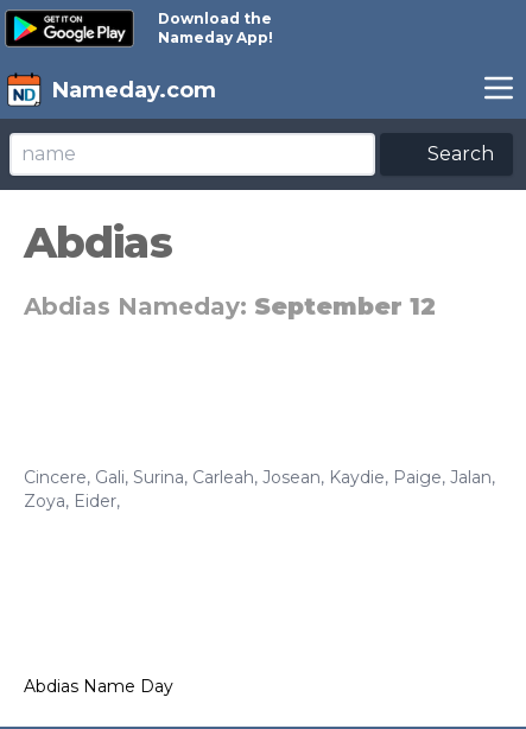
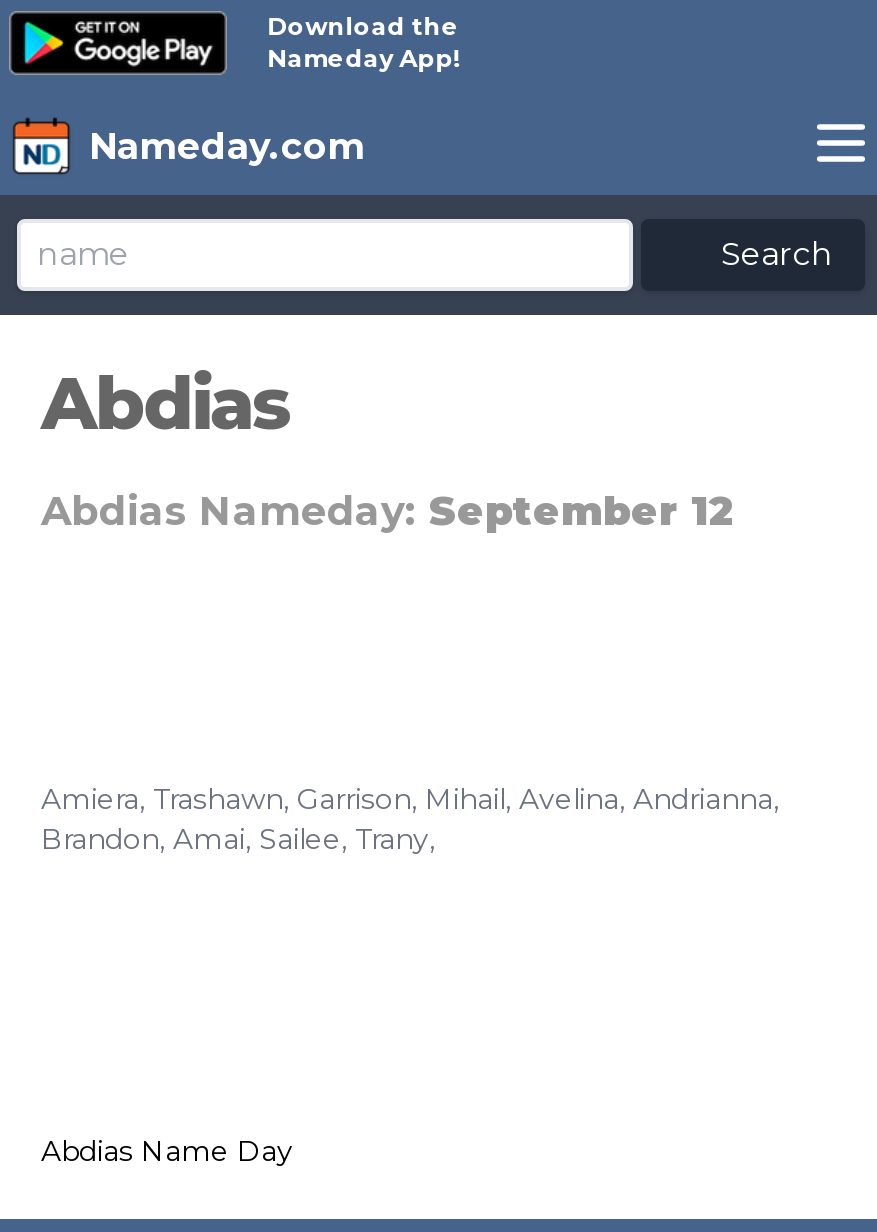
- Cincere, Gali, Surina, Carleah, Josean, Kaydie, Paige, Jalan,
- Zoya, Eider,
+ Amiera, Trashawn, Garrison, Mihail, Avelina, Andrianna,
+ Brandon, Amai, Sailee, Trany,
